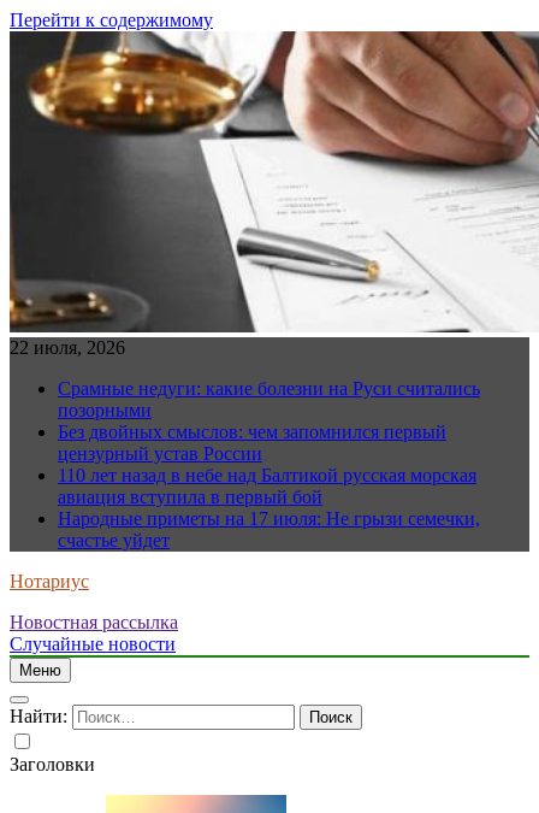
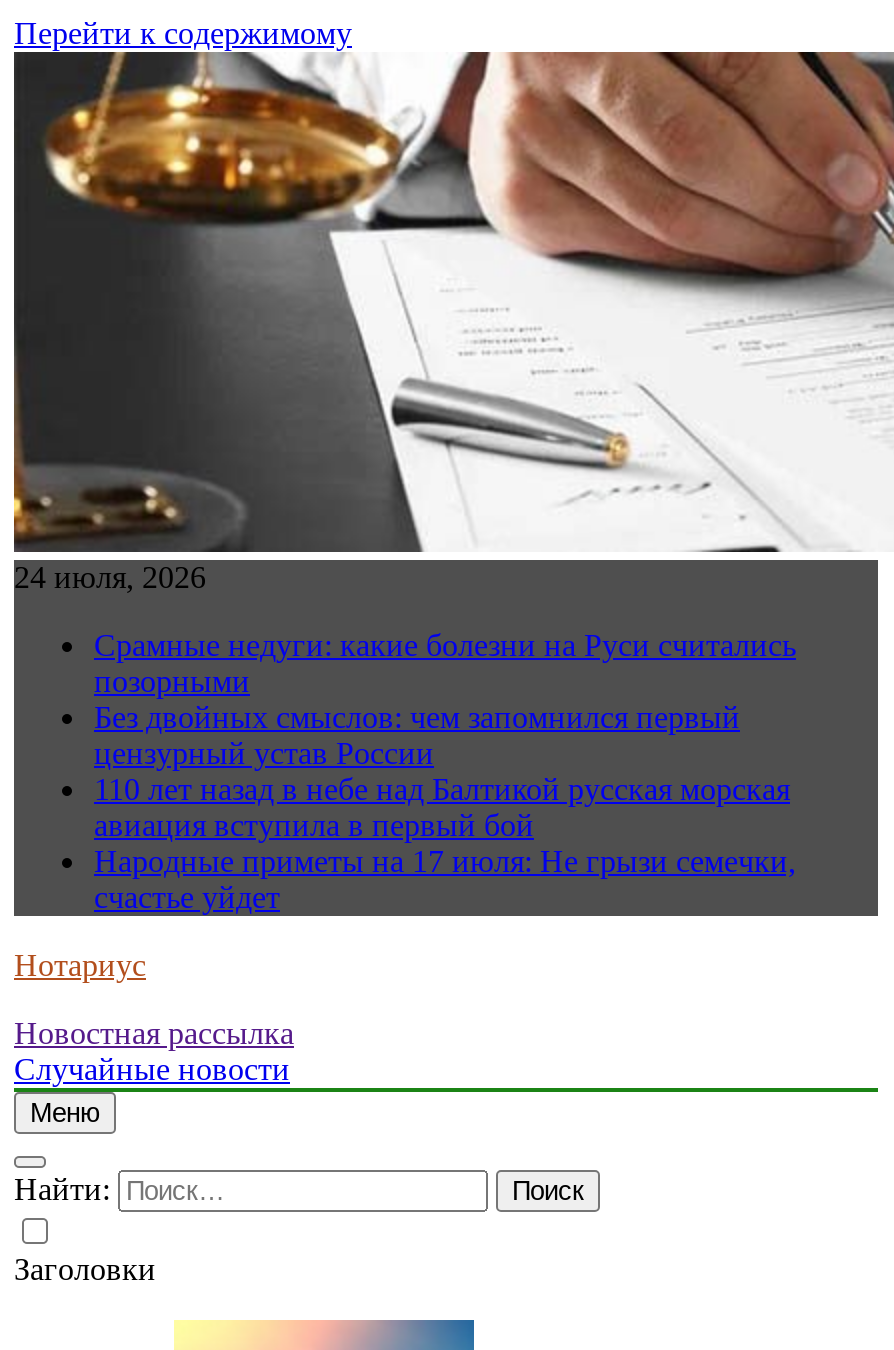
- 22 июля, 2026
+ 24 июля, 2026
